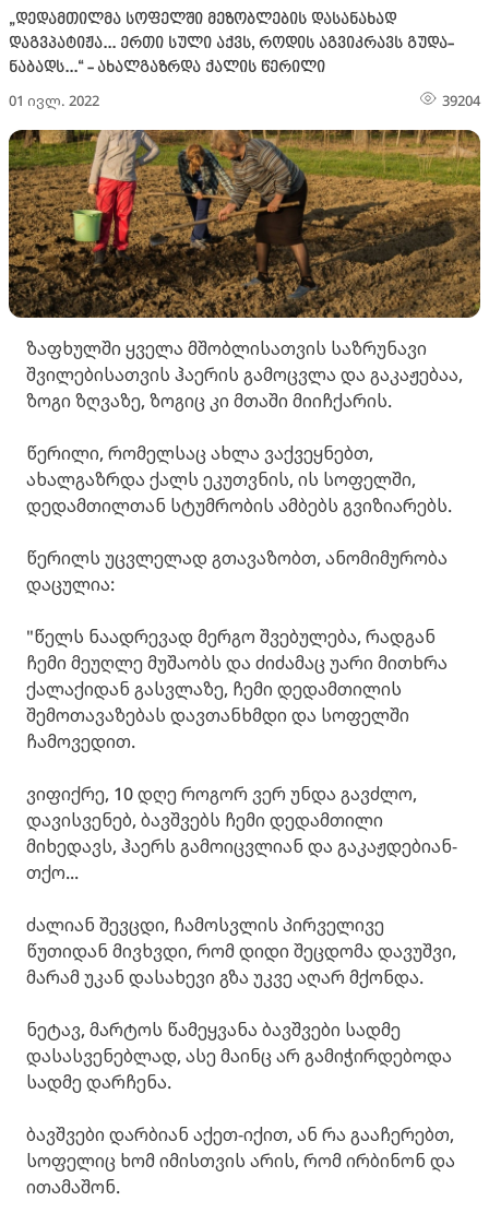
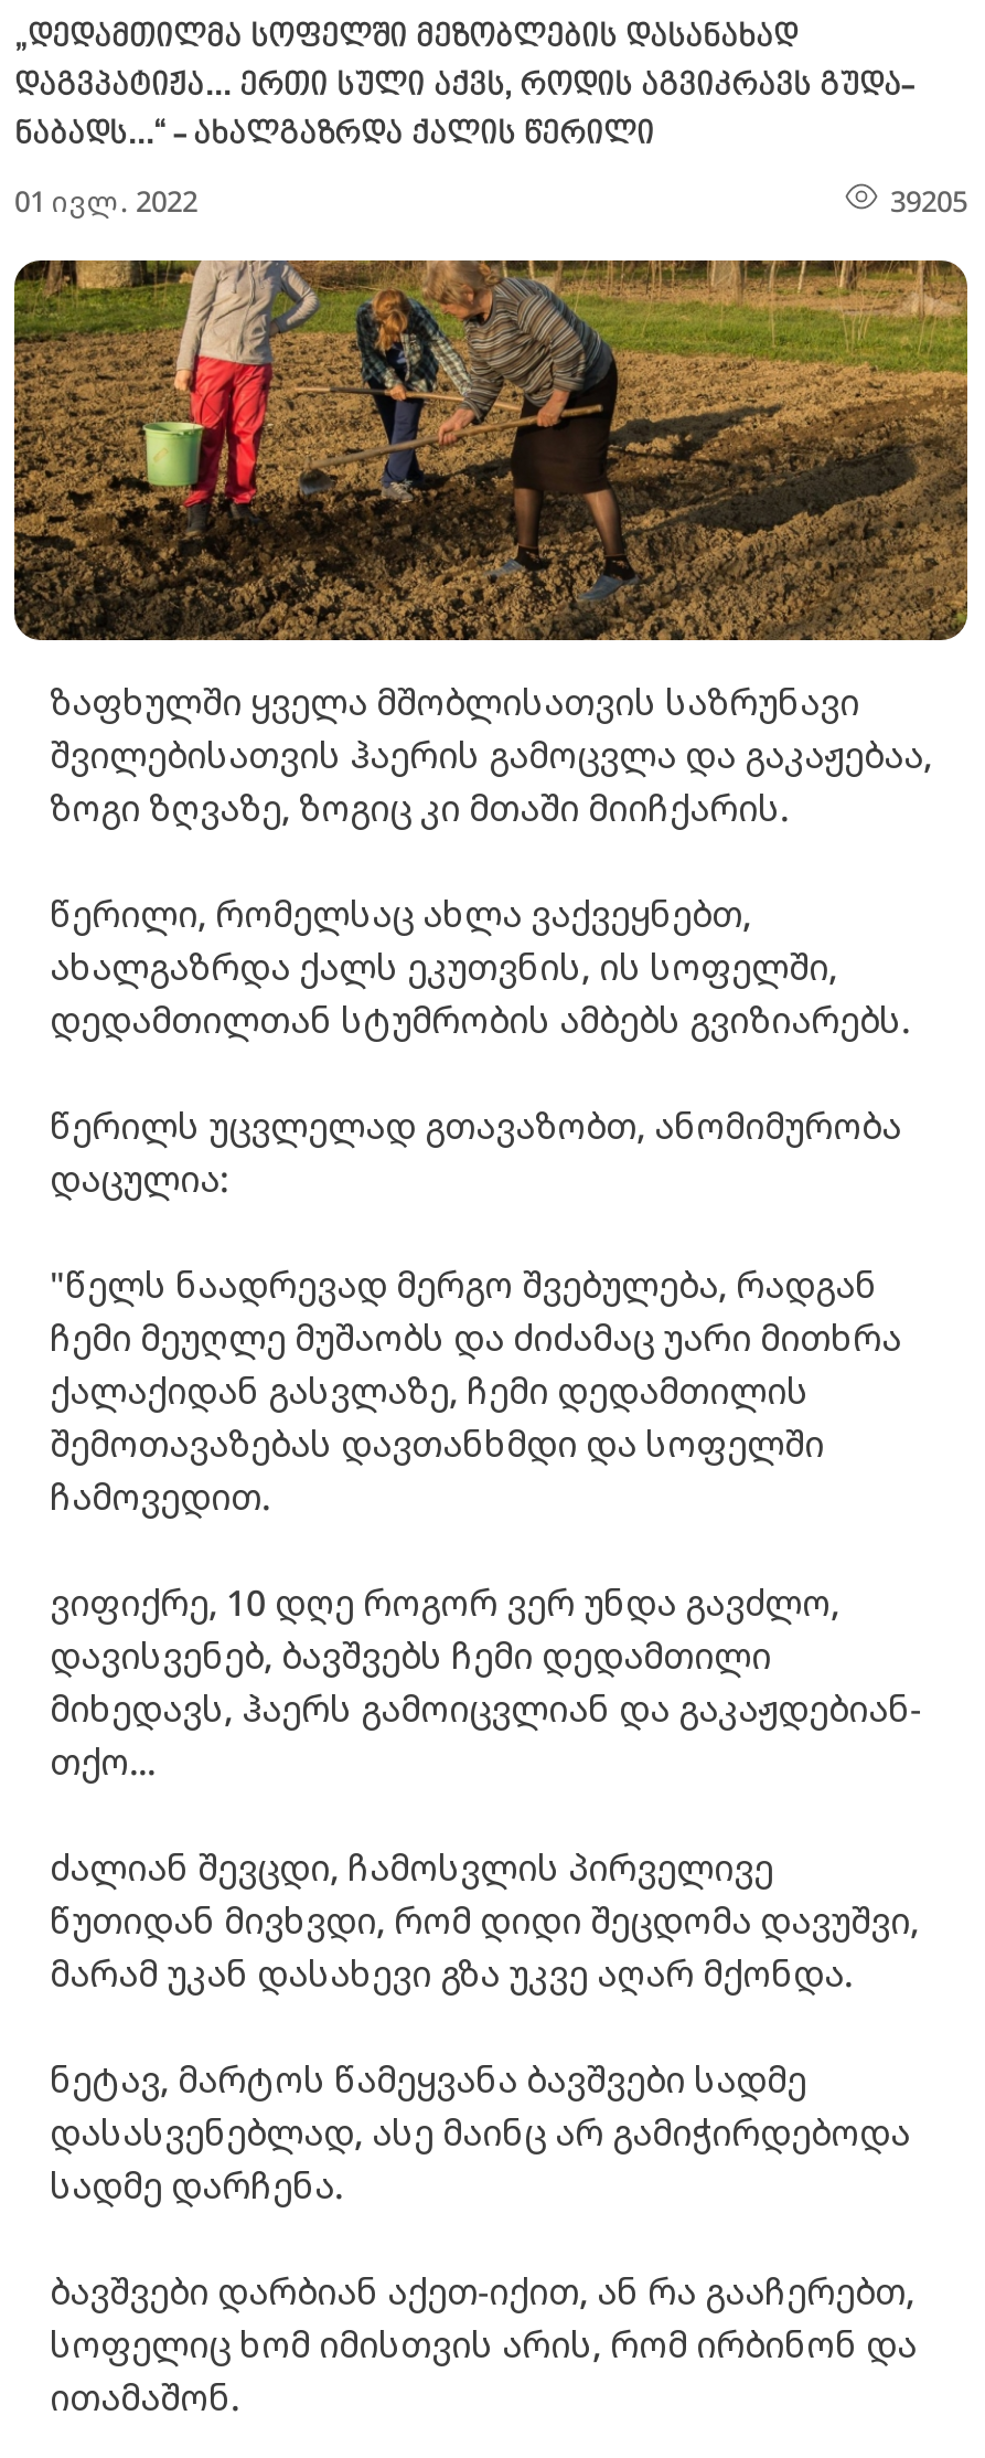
- 39204
+ 39205
